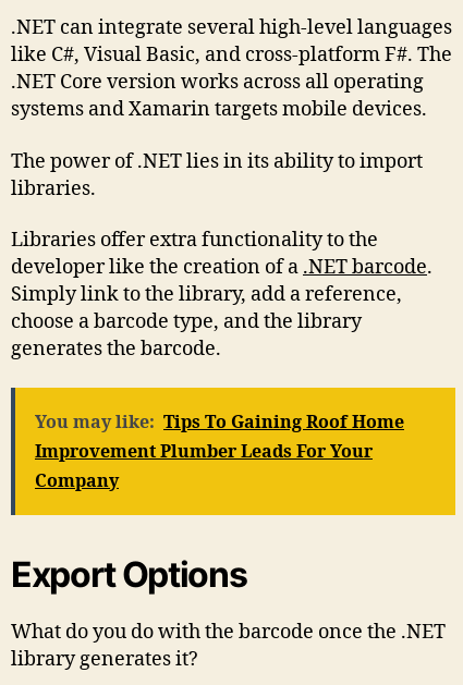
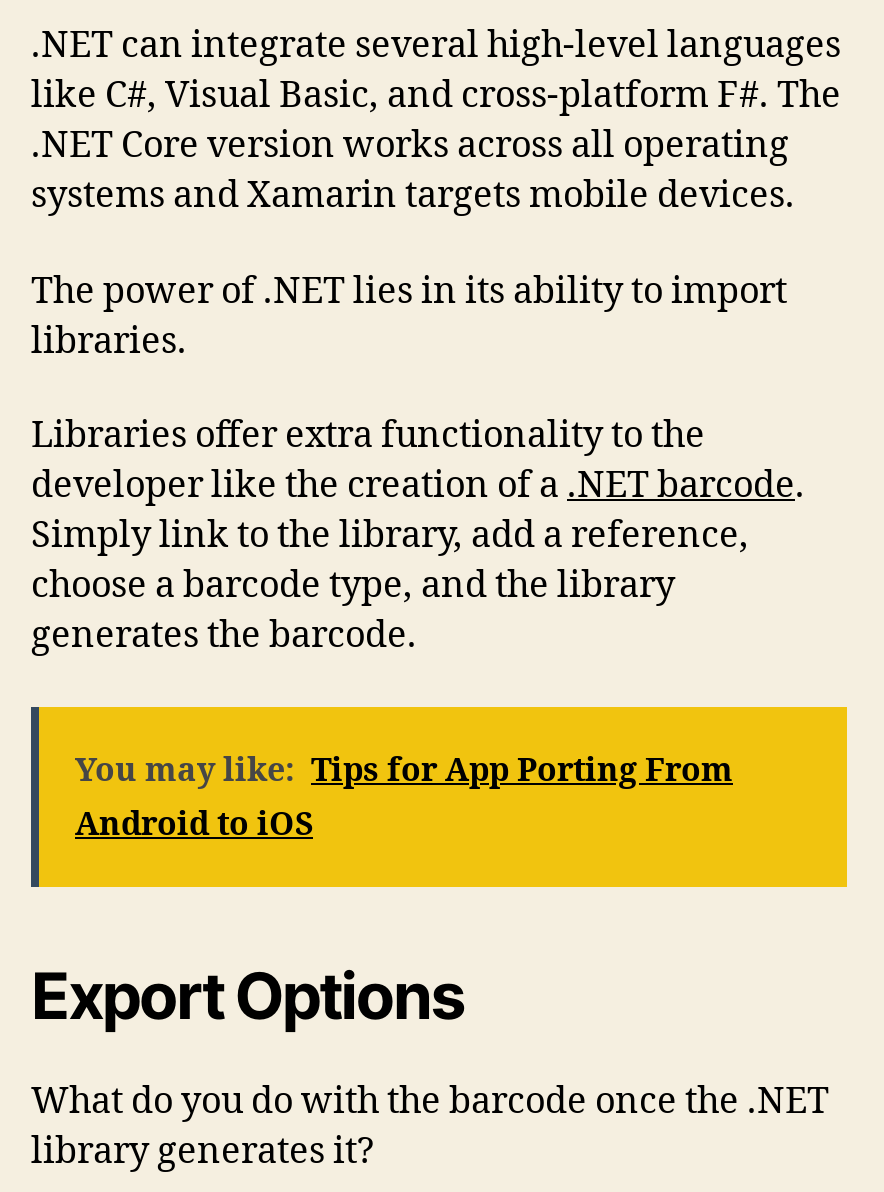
- You may like: Tips To Gaining Roof Home
- Improvement Plumber Leads For Your
- Company
+ You may like: Tips for App Porting From
+ Android to iOS
